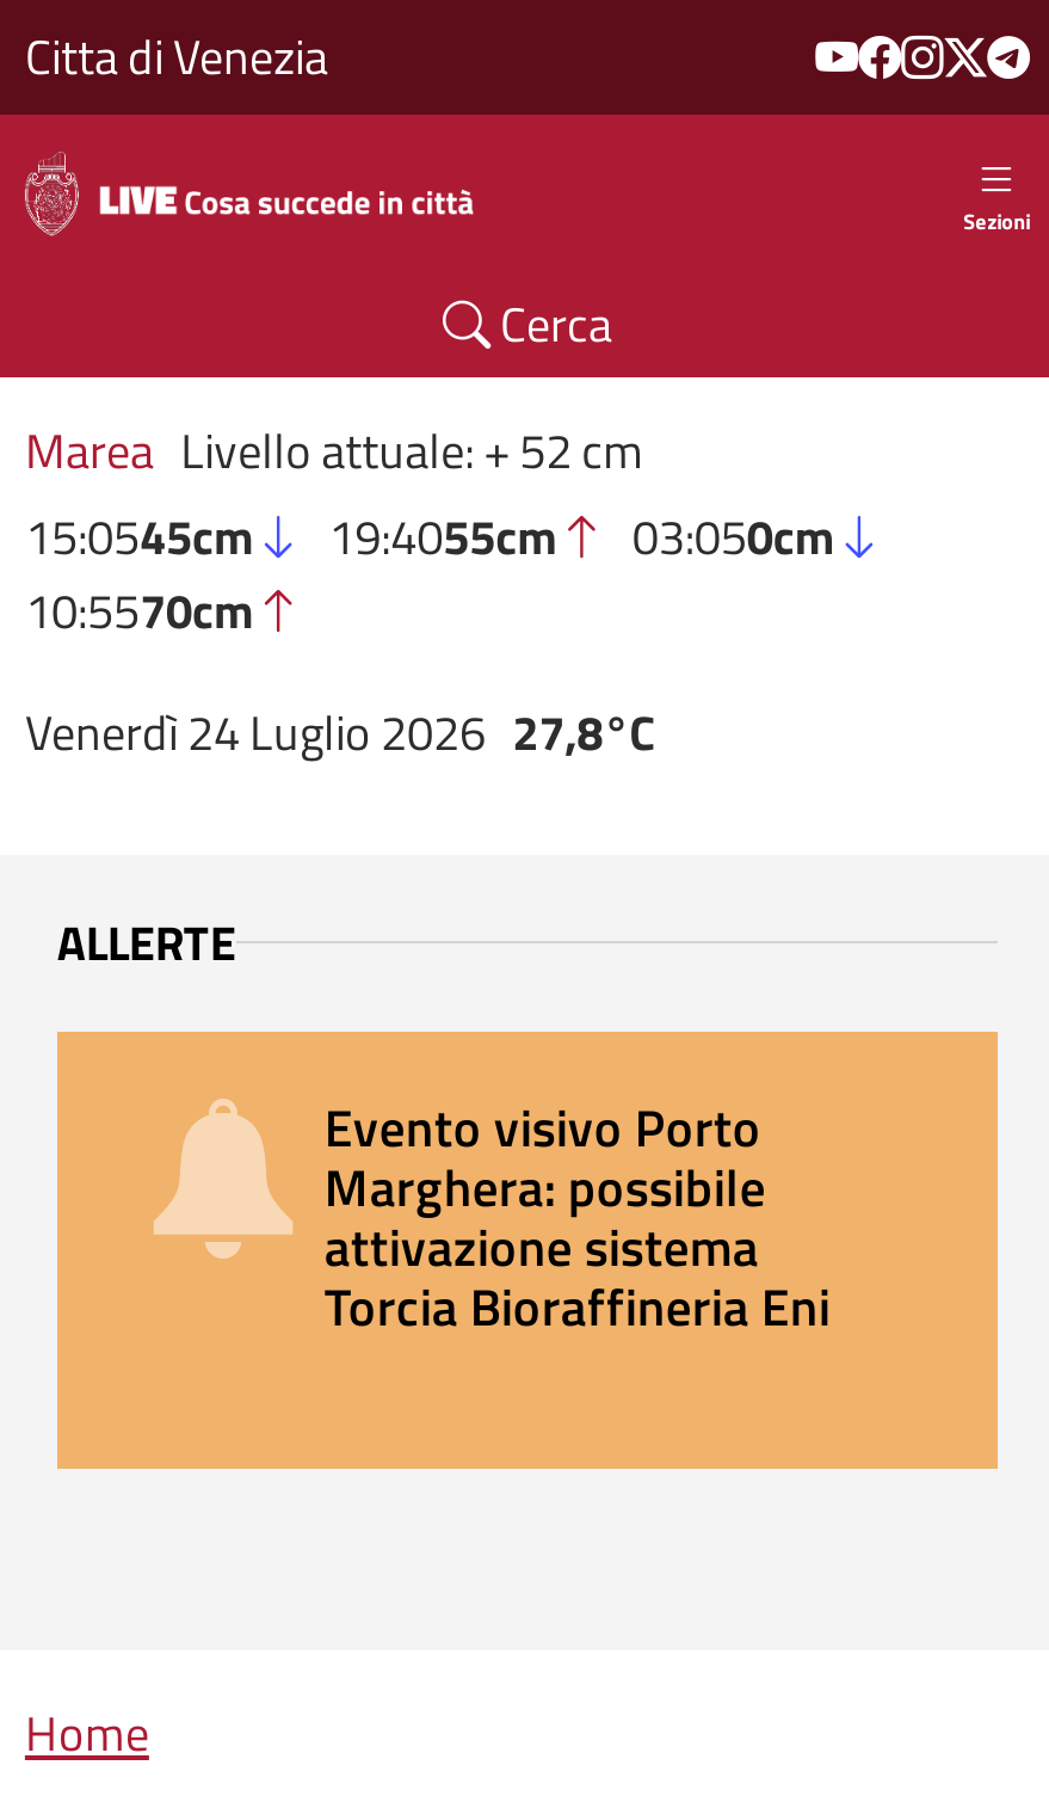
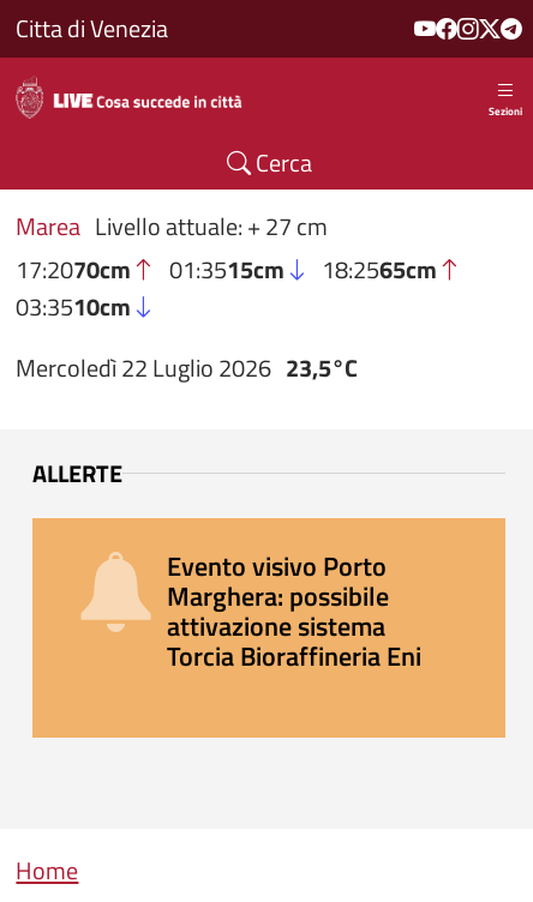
- Marea Livello attuale: + 52 cm
- 15:0545cm
- 19:4055cm
- 03:050cm
- 10:5570cm
+ Marea Livello attuale: + 27 cm
+ 17:2070cm
+ 01:3515cm
+ 18:2565cm
+ 03:3510cm

- Venerdì 24 Luglio 2026 27,8°C
+ Mercoledì 22 Luglio 2026 23,5°C
